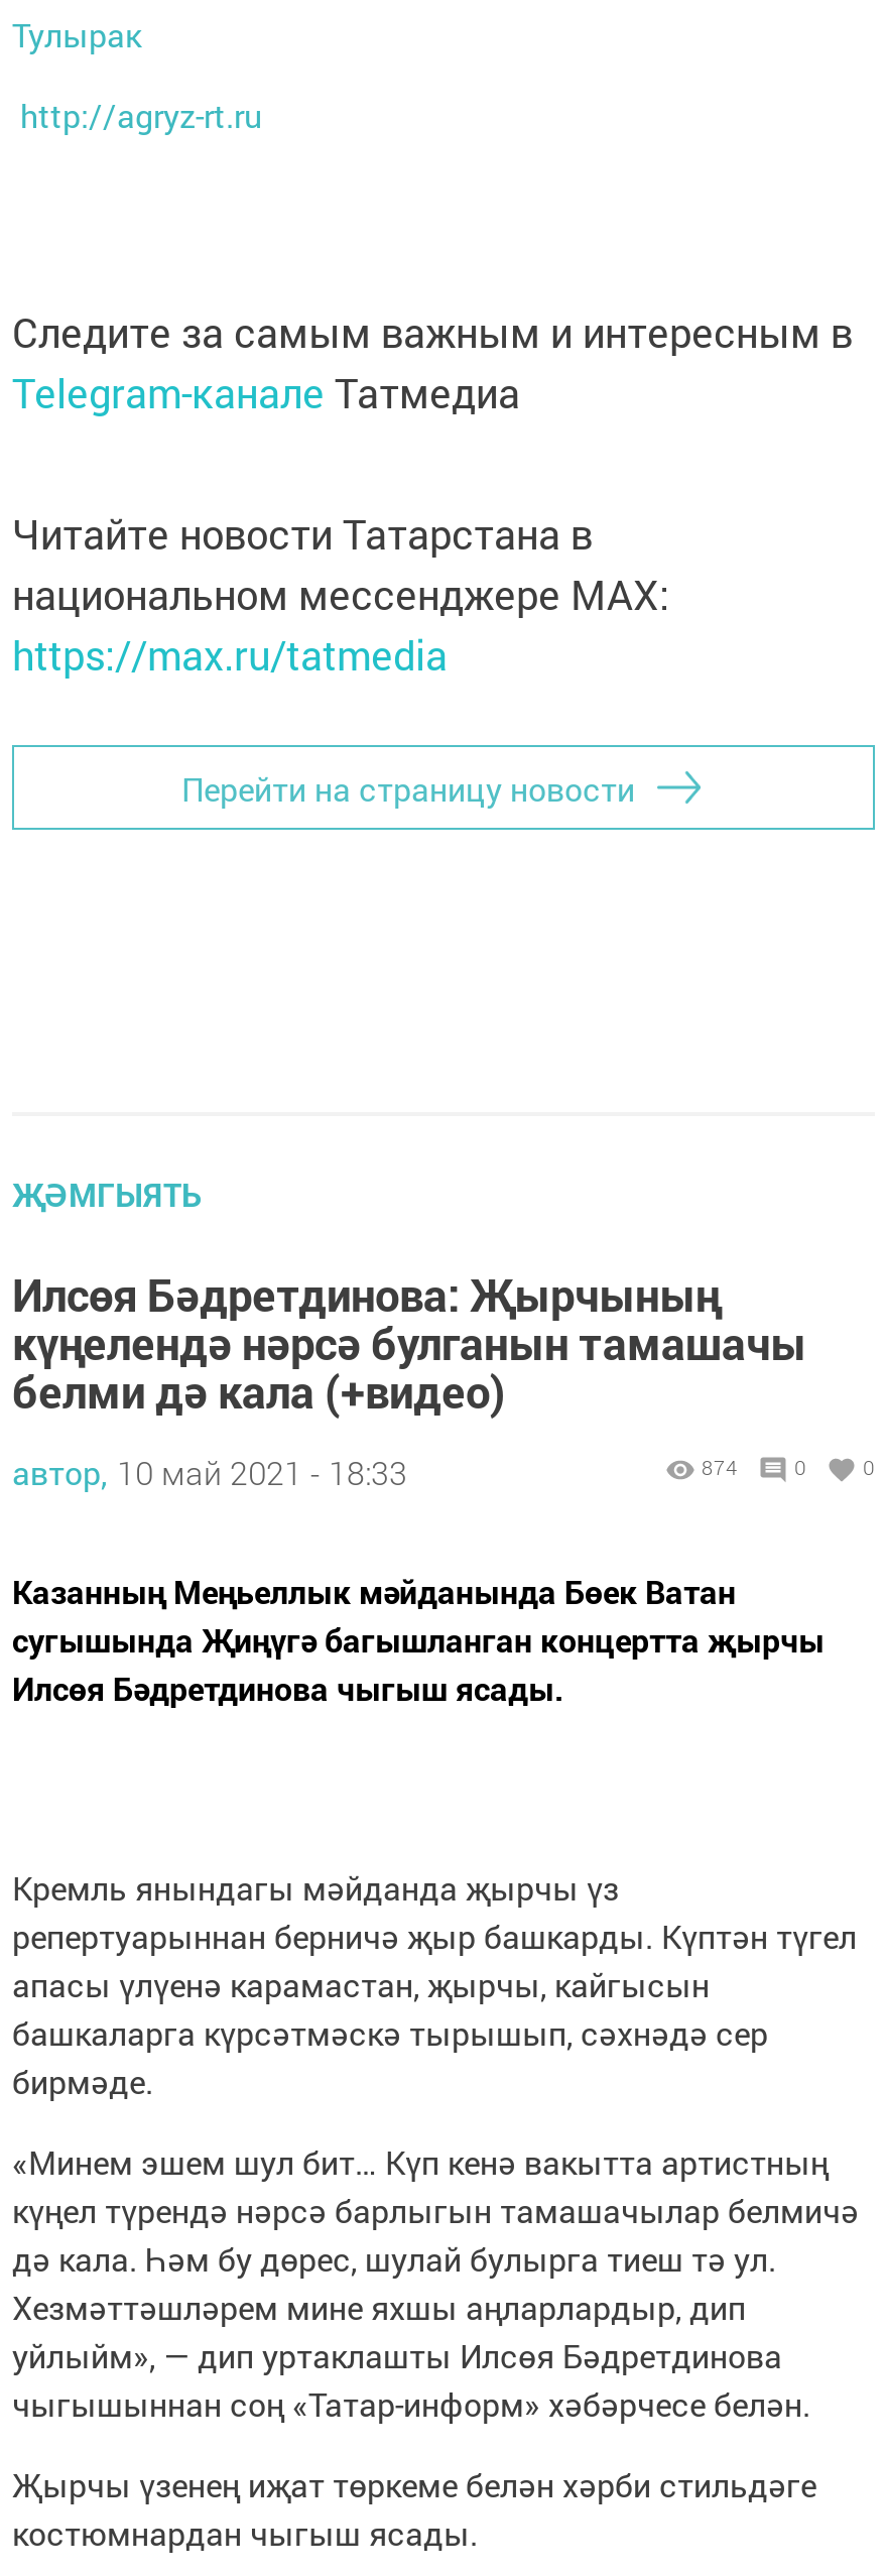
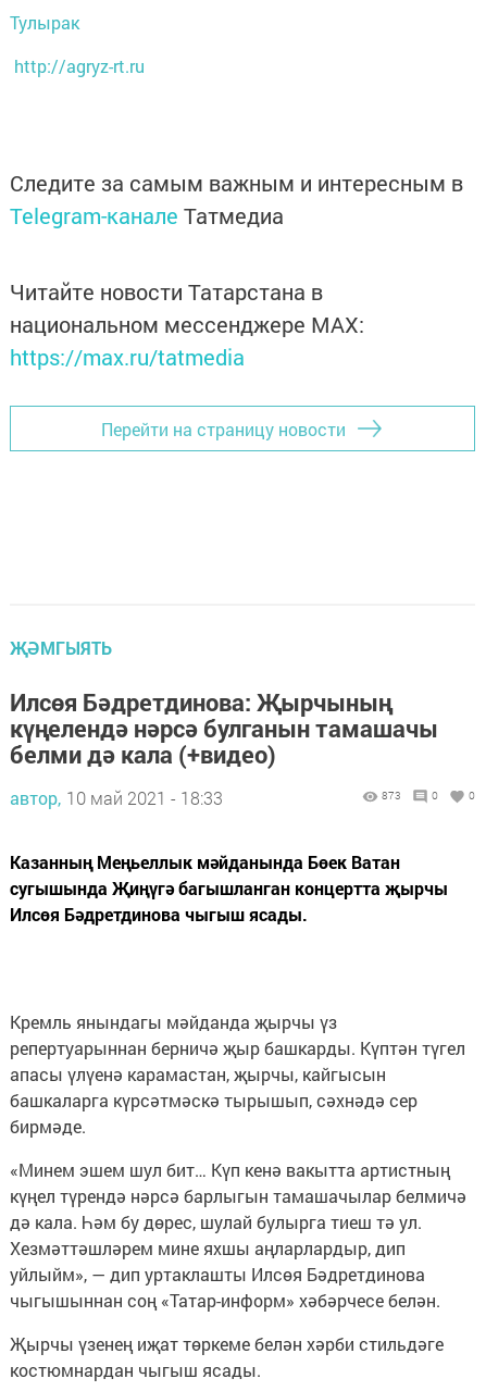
- 874
+ 873
